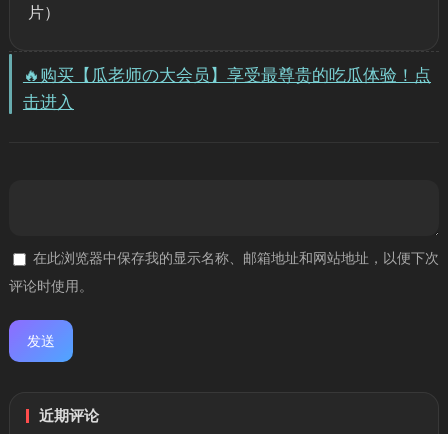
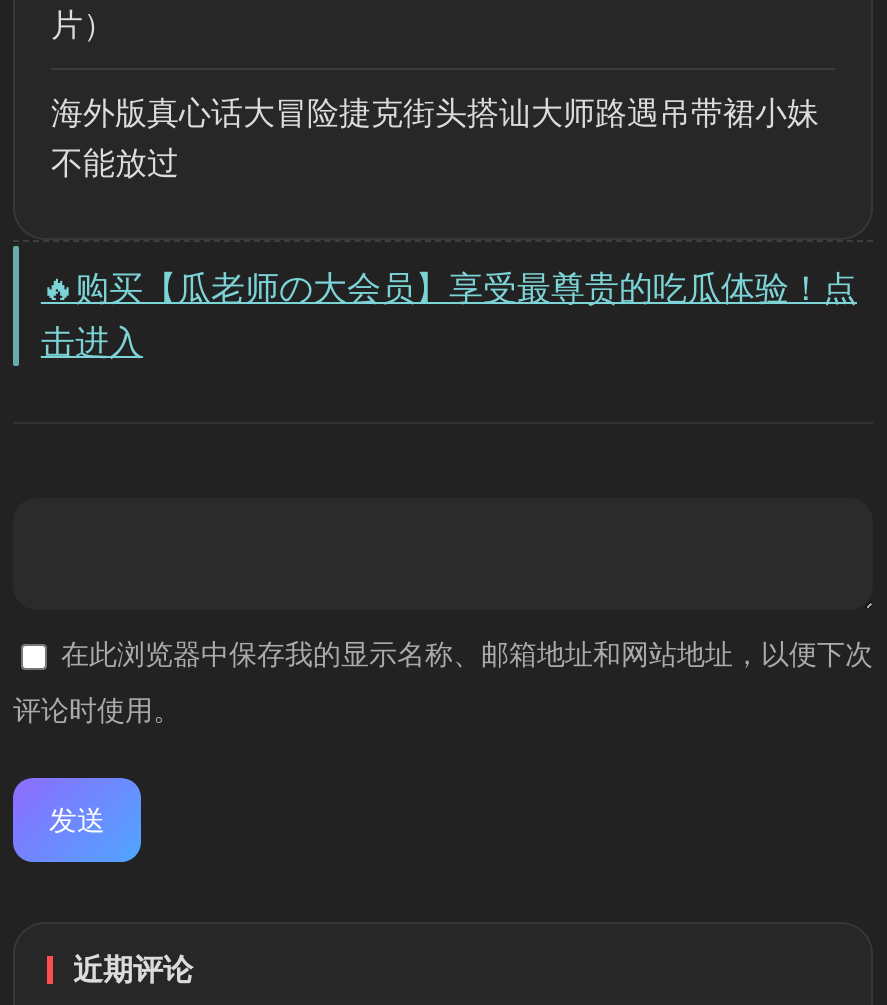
+ 海外版真心话大冒险捷克街头搭讪大师路遇吊带裙小妹
+ 不能放过
